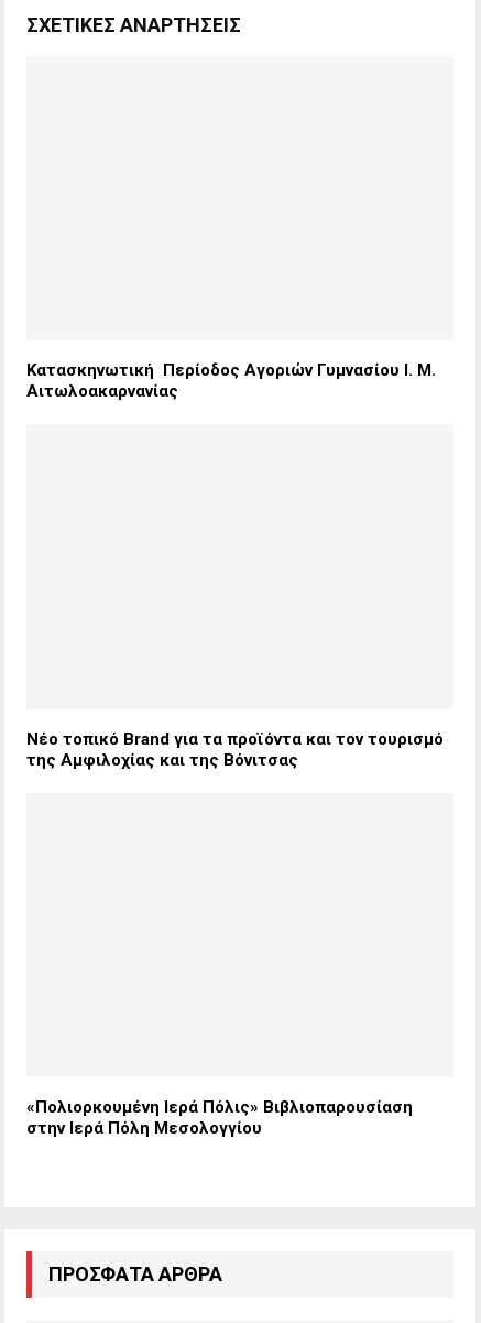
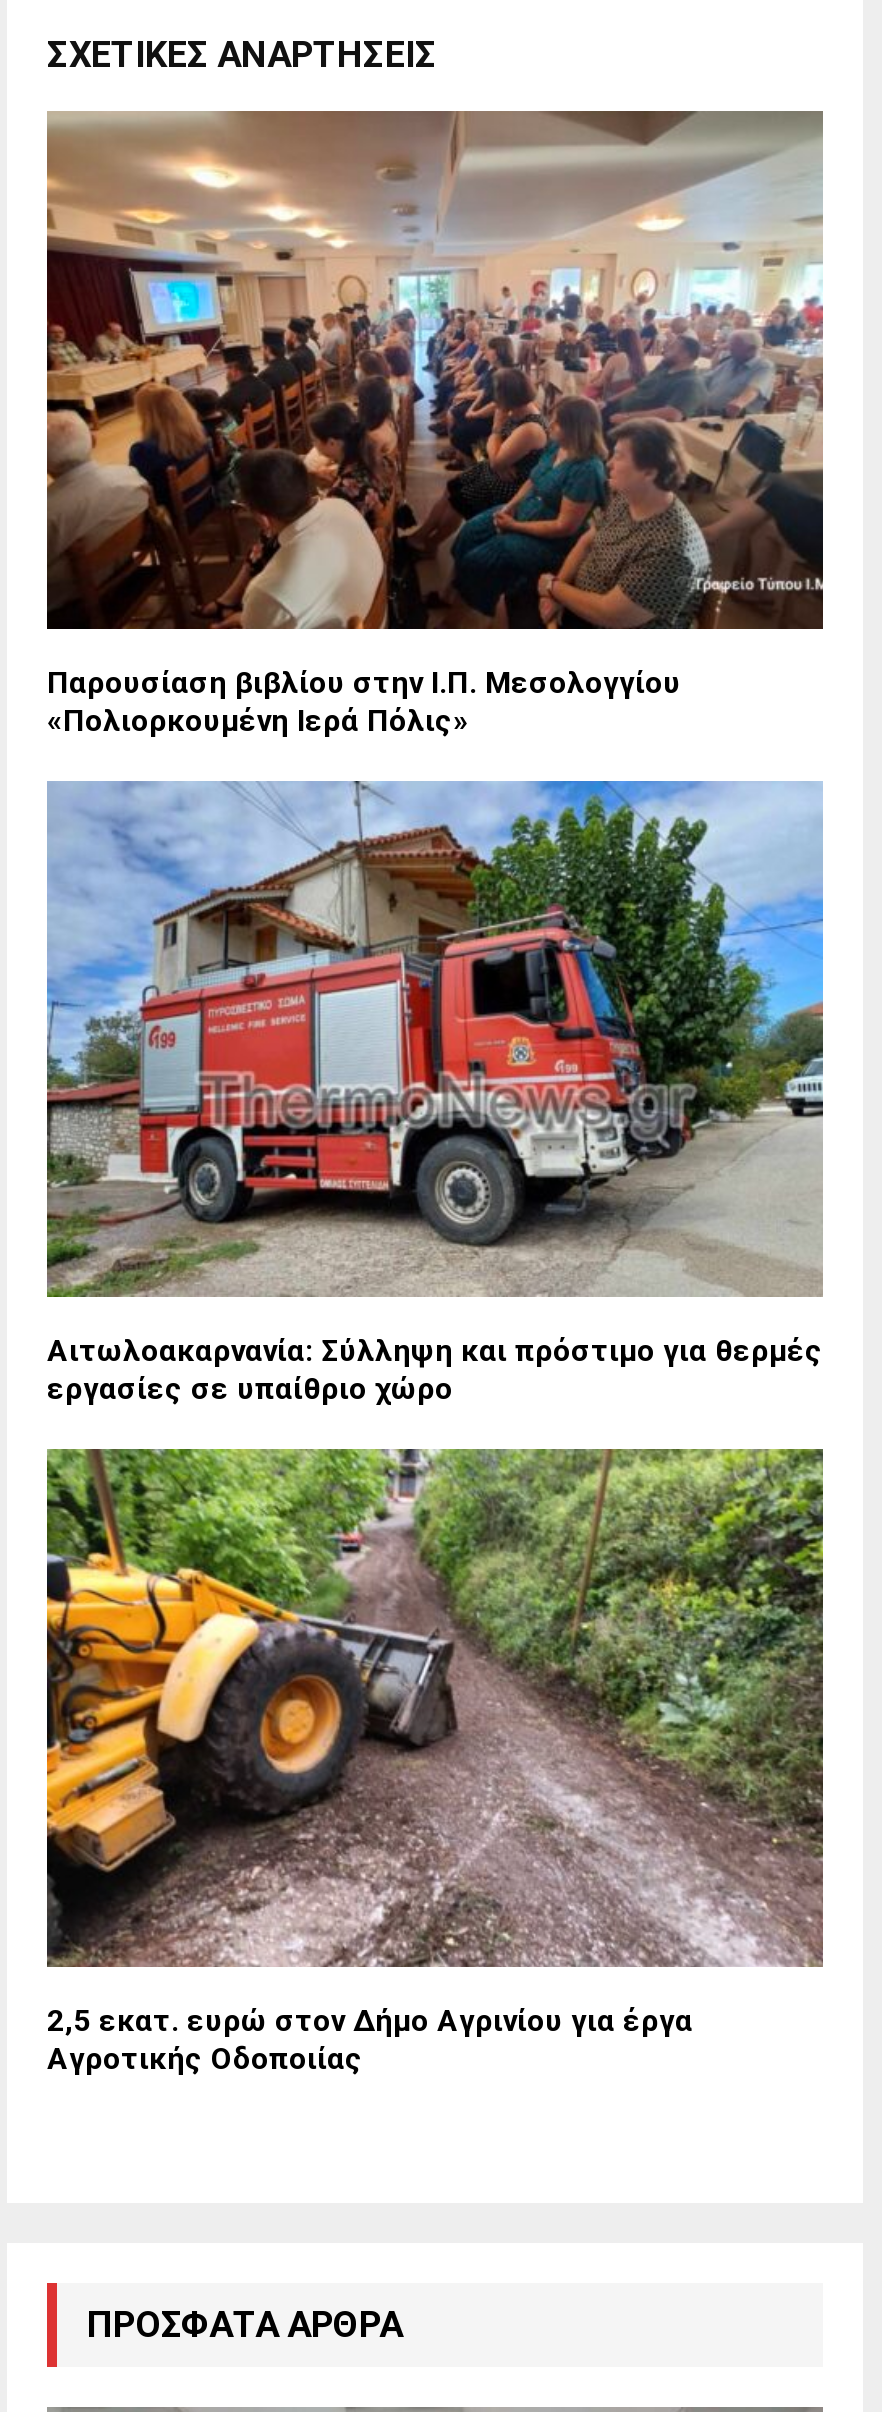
+ [image]

+ [image]

+ [image]

- Κατασκηνωτική Περίοδος Αγοριών Γυμνασίου Ι. Μ.
- Αιτωλοακαρνανίας
+ Παρουσίαση βιβλίου στην Ι.Π. Μεσολογγίου
+ «Πολιορκουμένη Ιερά Πόλις»

- Νέο τοπικό Brand για τα προϊόντα και τον τουρισμό
- της Αμφιλοχίας και της Βόνιτσας
+ Αιτωλοακαρνανία: Σύλληψη και πρόστιμο για θερμές
+ εργασίες σε υπαίθριο χώρο

- «Πολιορκουμένη Ιερά Πόλις» Βιβλιοπαρουσίαση
- στην Ιερά Πόλη Μεσολογγίου
+ 2,5 εκατ. ευρώ στον Δήμο Αγρινίου για έργα
+ Αγροτικής Οδοποιίας
